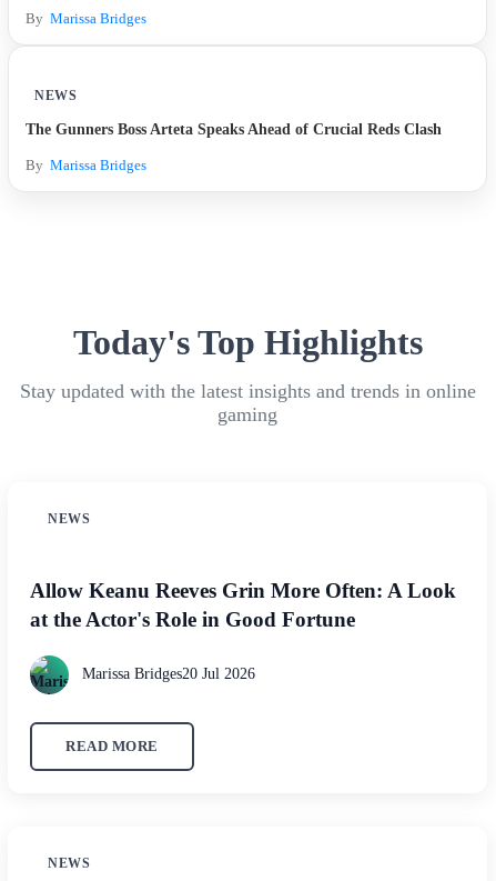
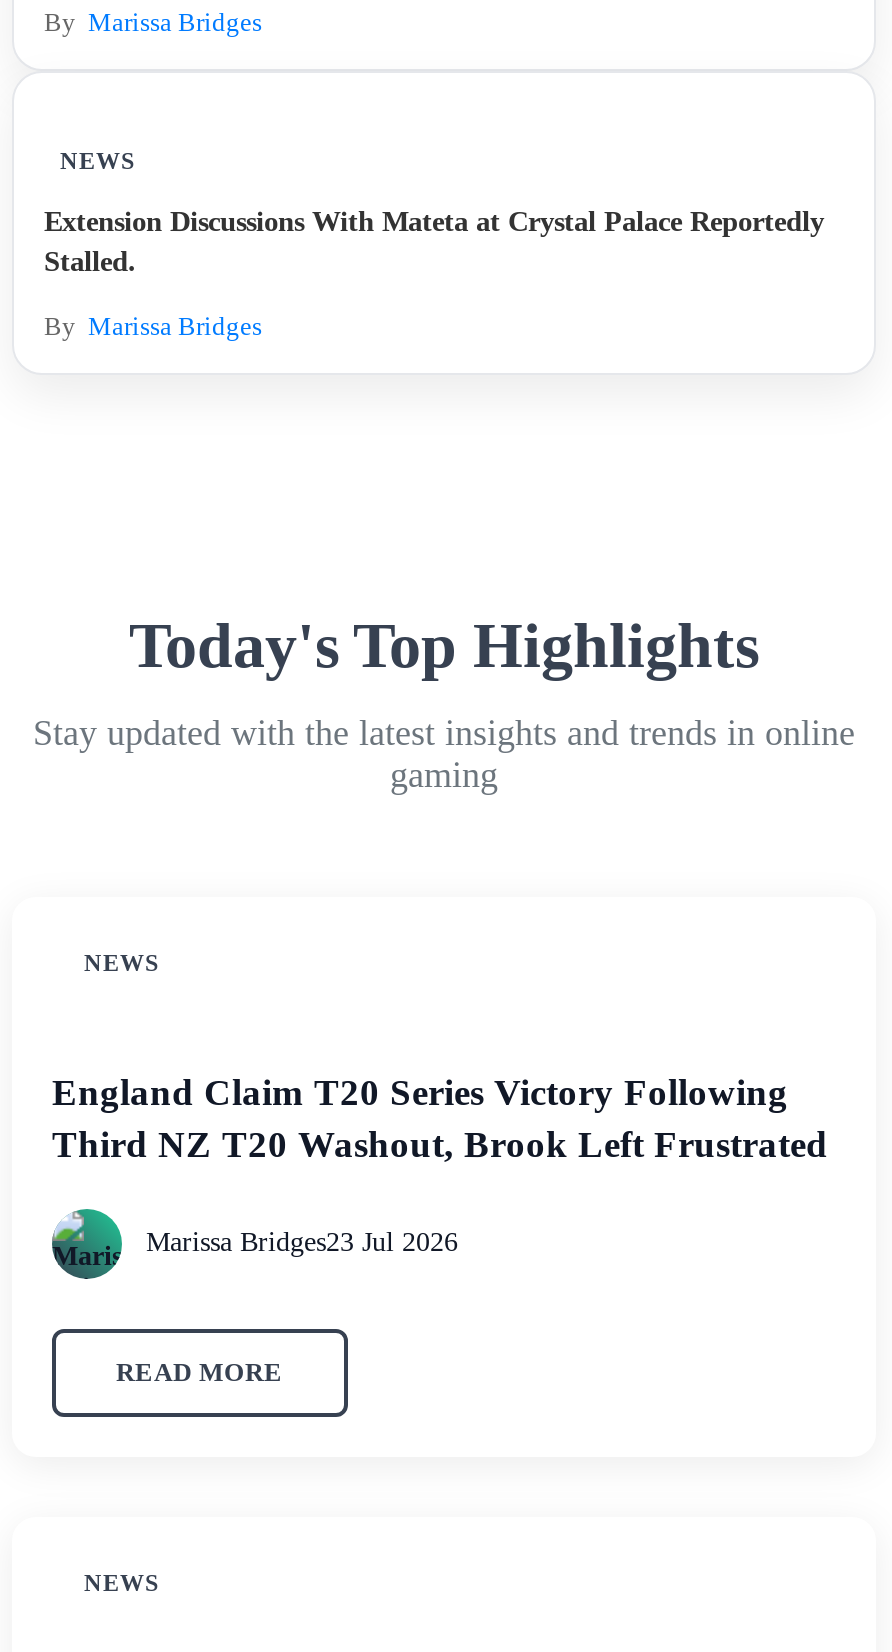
- The Gunners Boss Arteta Speaks Ahead of Crucial Reds Clash
+ Extension Discussions With Mateta at Crystal Palace Reportedly
+ Stalled.

- Allow Keanu Reeves Grin More Often: A Look
- at the Actor's Role in Good Fortune
+ England Claim T20 Series Victory Following
+ Third NZ T20 Washout, Brook Left Frustrated

- Marissa Bridges20 Jul 2026
+ Marissa Bridges23 Jul 2026
